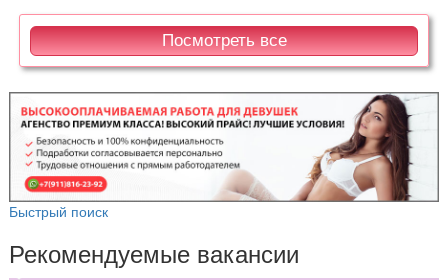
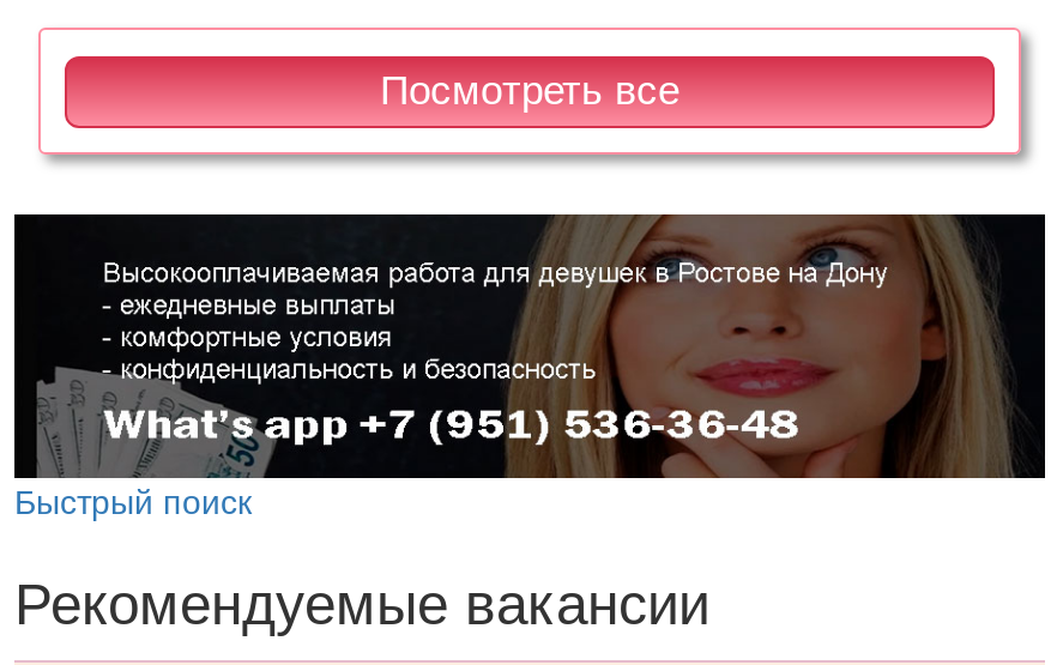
- [image]
+ [image]
